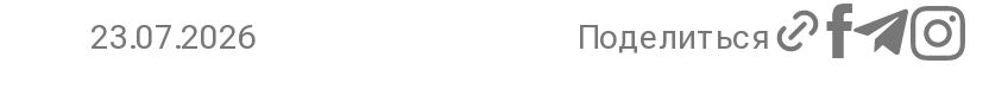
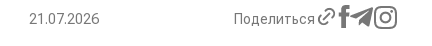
- 23.07.2026
+ 21.07.2026
